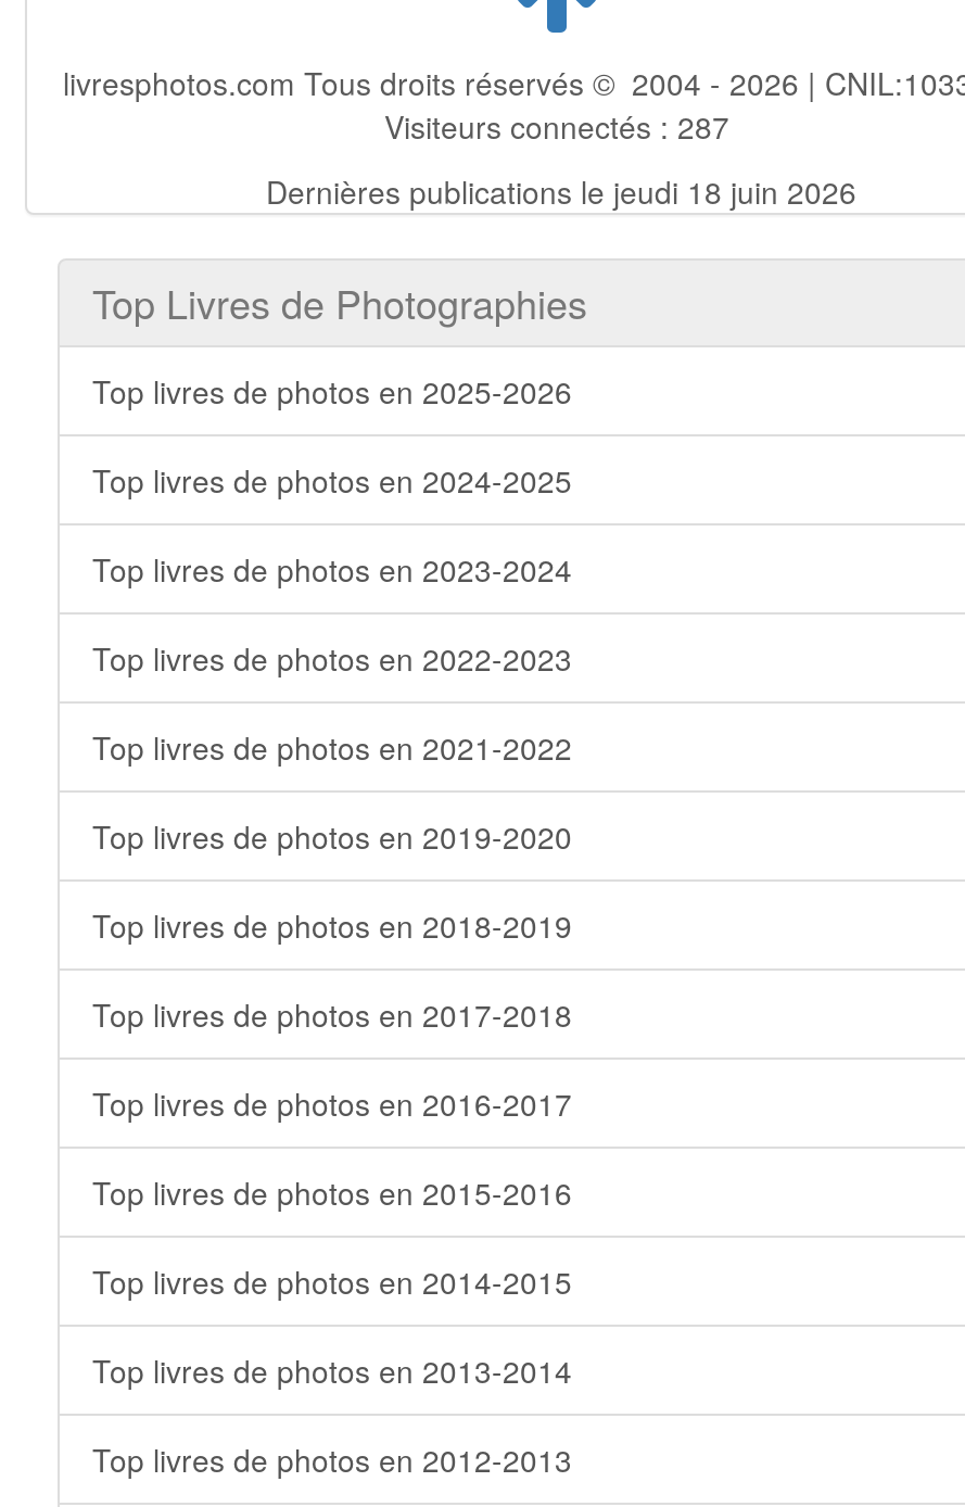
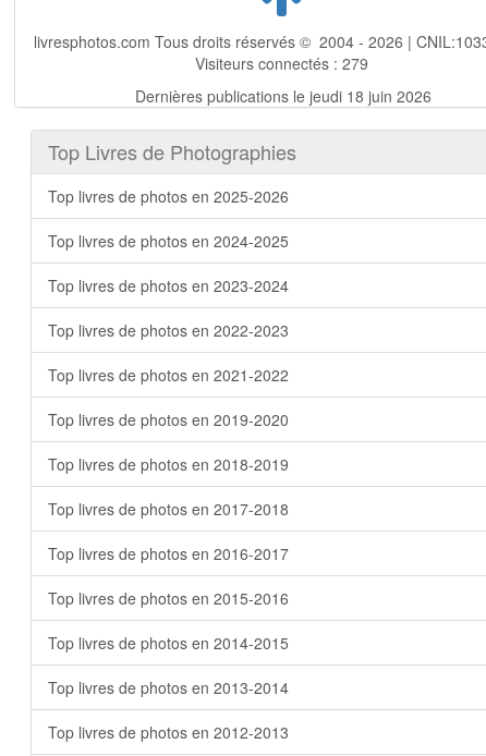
- Visiteurs connectés : 287
+ Visiteurs connectés : 279
